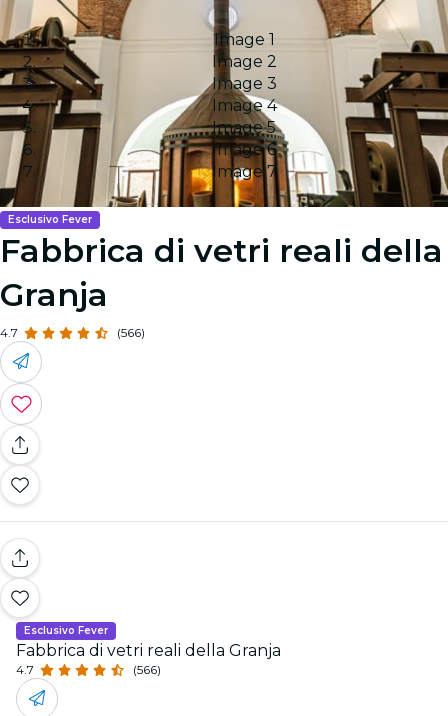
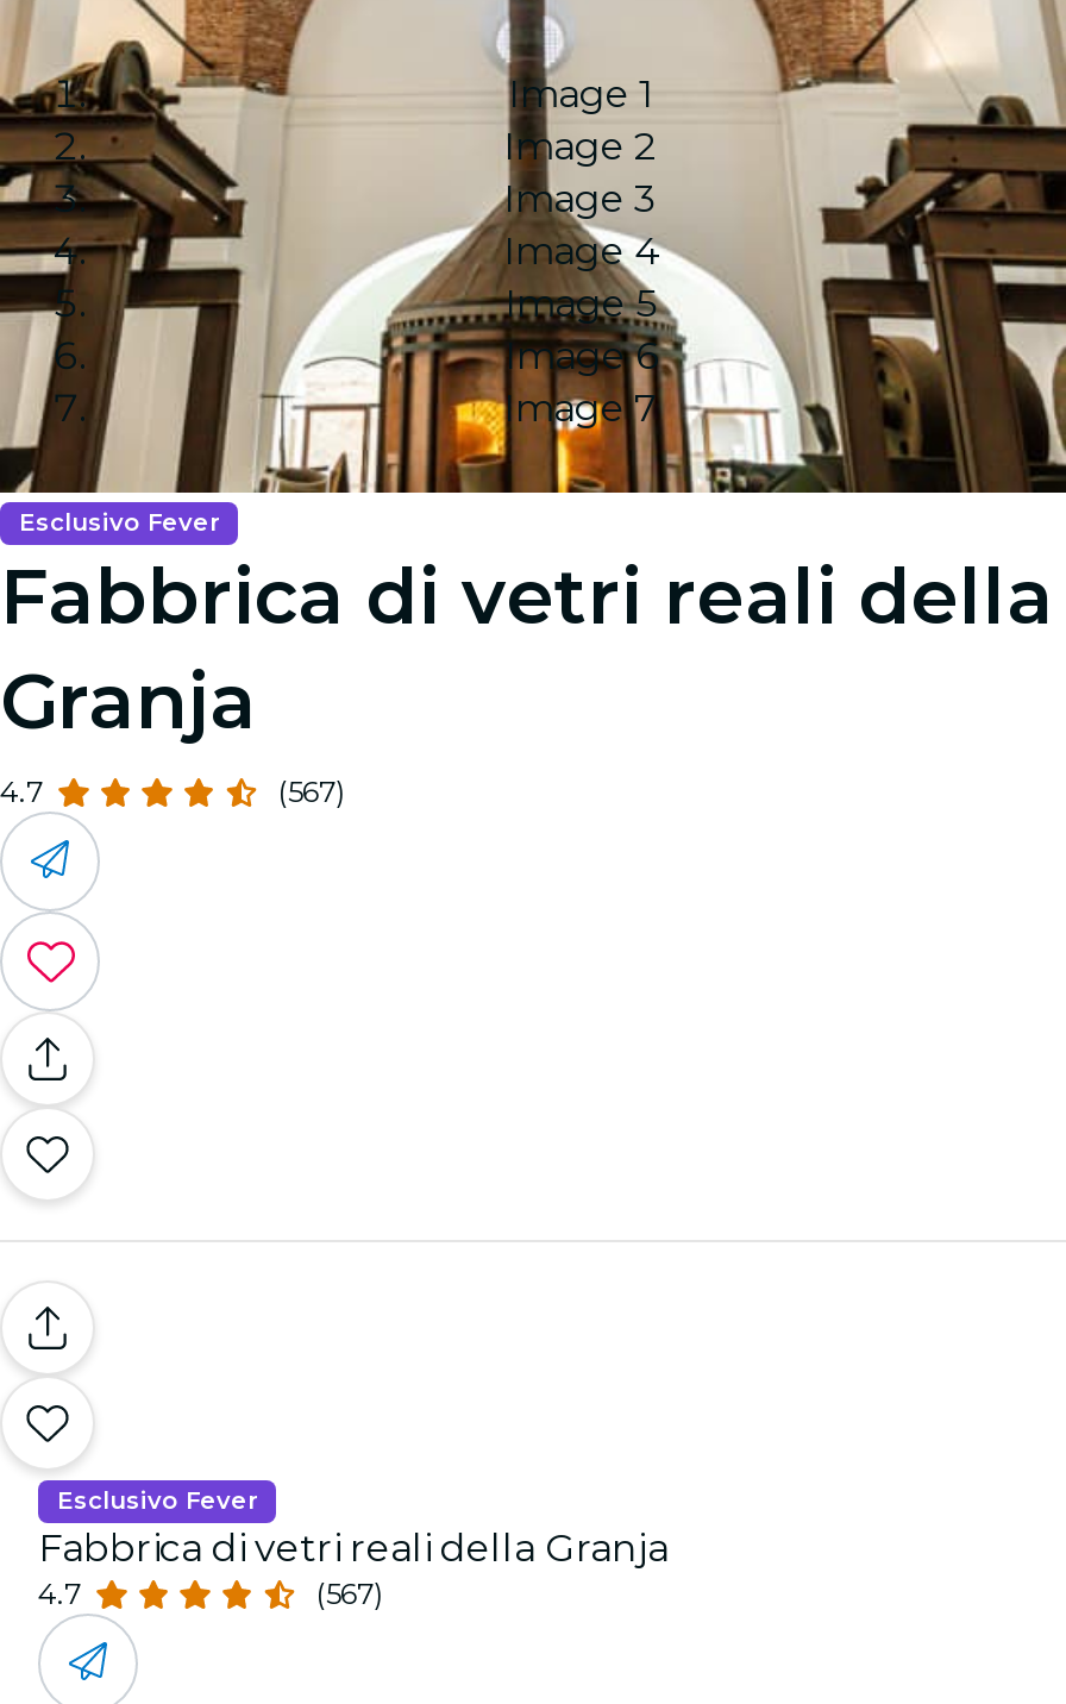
- (566)
+ (567)

- (566)
+ (567)
